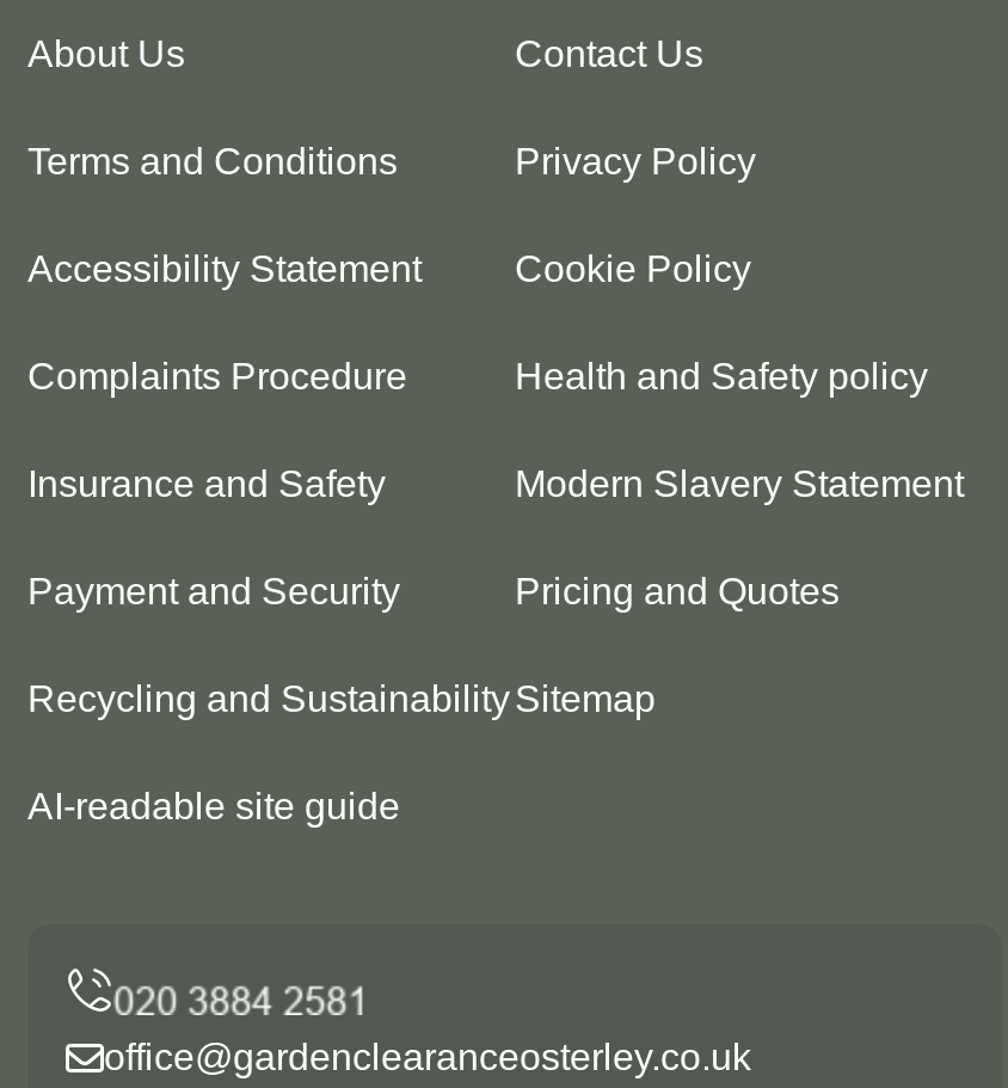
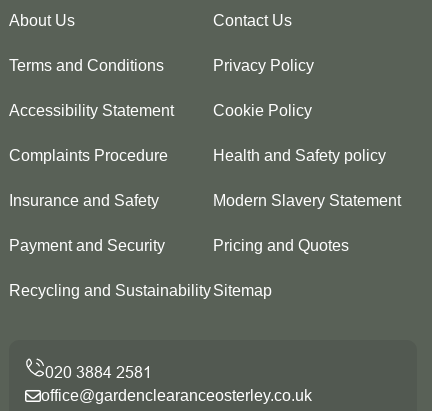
- AI-readable site guide
